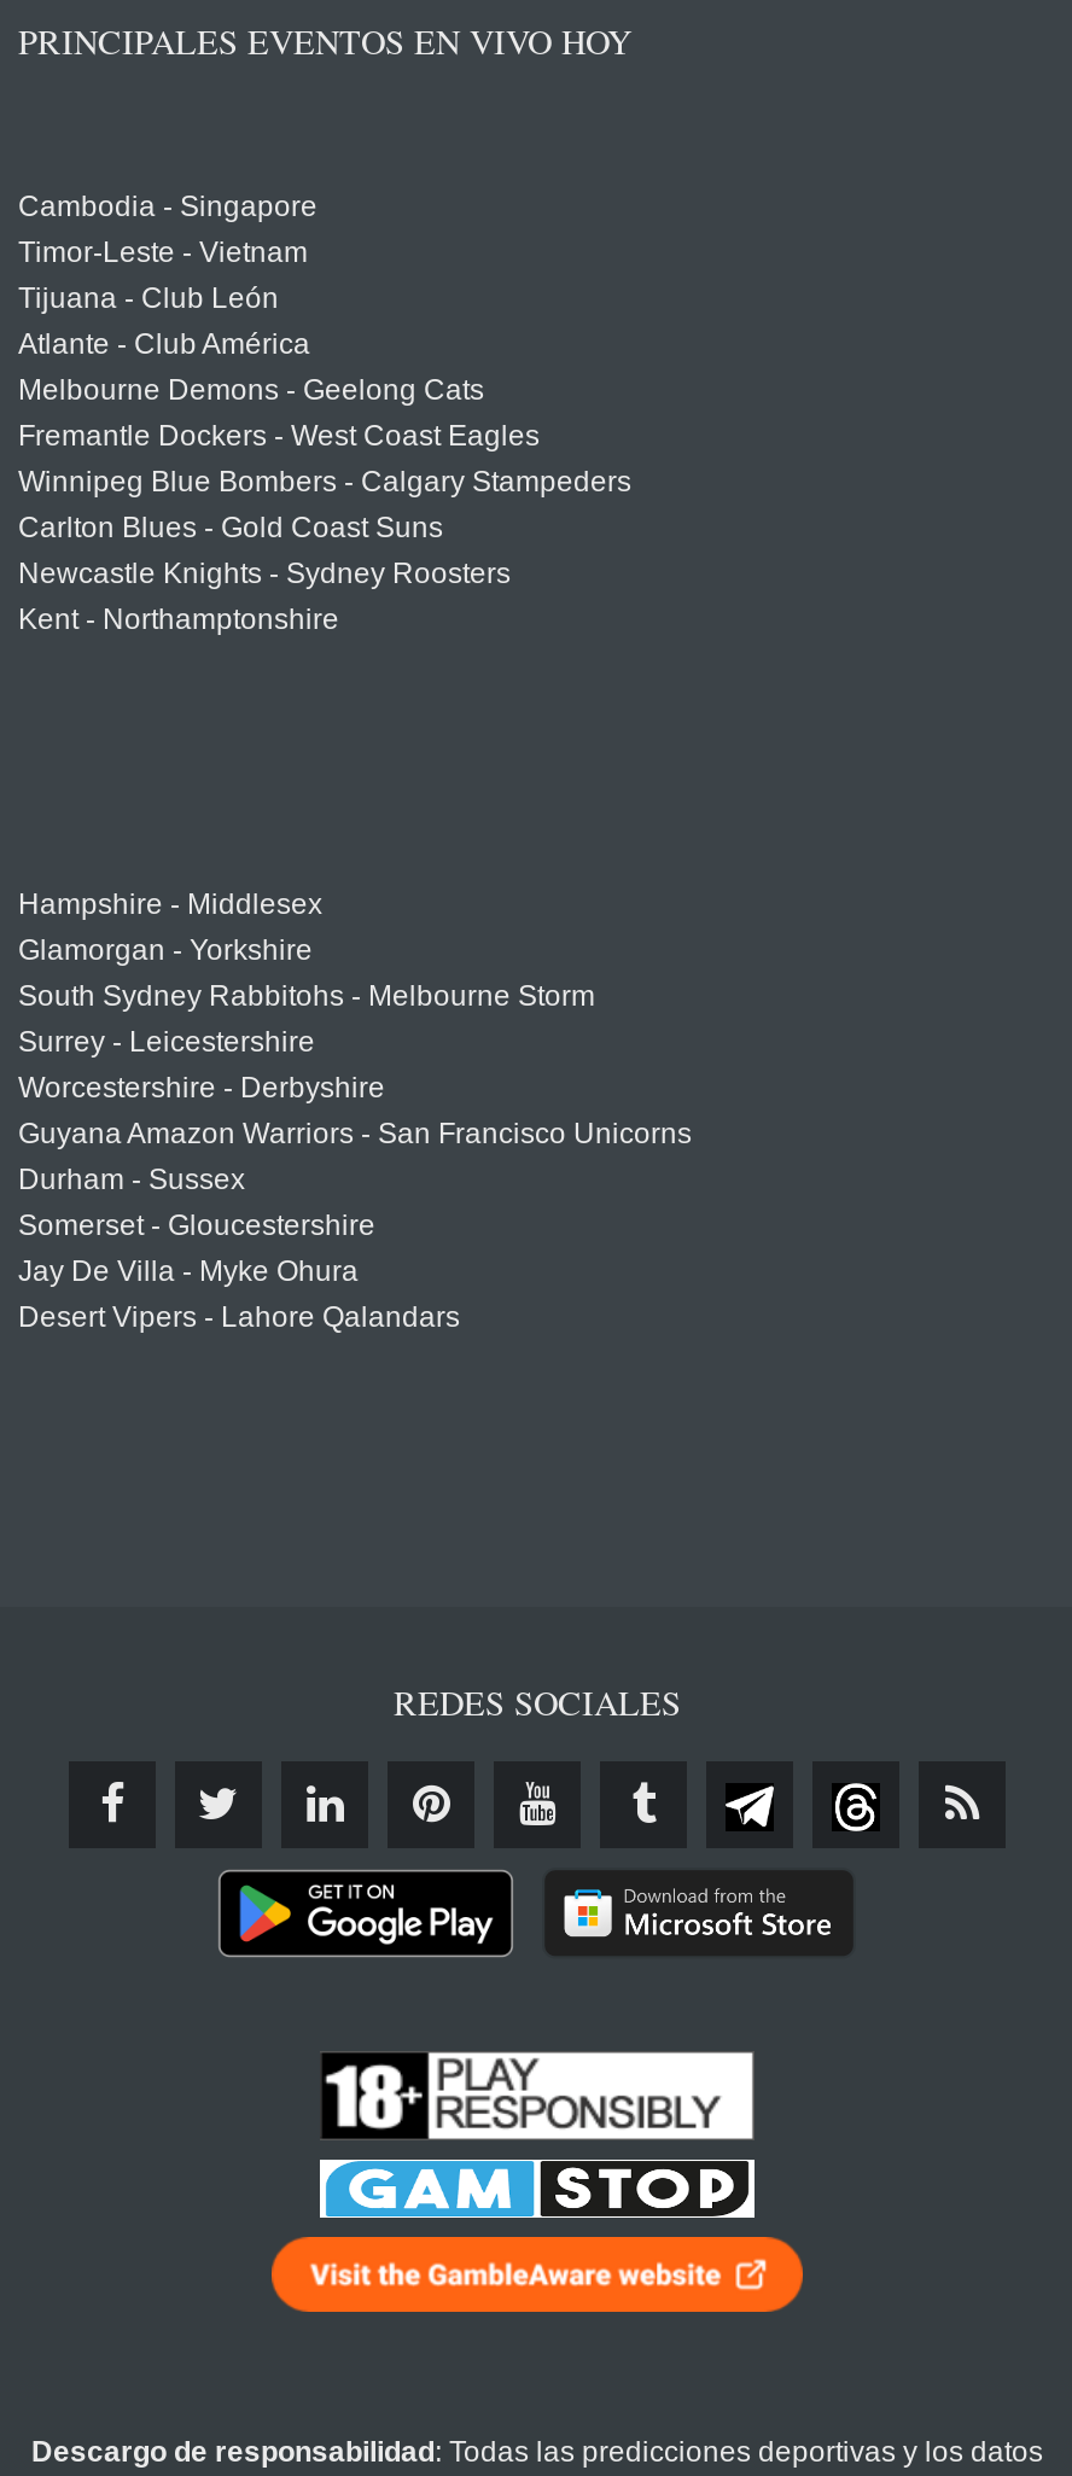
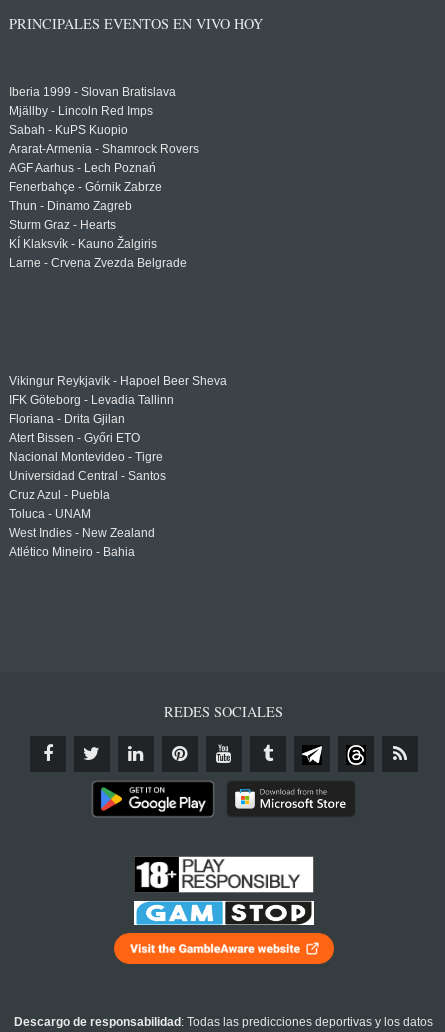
- Cambodia - Singapore
- Timor-Leste - Vietnam
- Tijuana - Club León
- Atlante - Club América
- Melbourne Demons - Geelong Cats
- Fremantle Dockers - West Coast Eagles
- Winnipeg Blue Bombers - Calgary Stampeders
- Carlton Blues - Gold Coast Suns
- Newcastle Knights - Sydney Roosters
- Kent - Northamptonshire
+ Iberia 1999 - Slovan Bratislava
+ Mjällby - Lincoln Red Imps
+ Sabah - KuPS Kuopio
+ Ararat-Armenia - Shamrock Rovers
+ AGF Aarhus - Lech Poznań
+ Fenerbahçe - Górnik Zabrze
+ Thun - Dinamo Zagreb
+ Sturm Graz - Hearts
+ KÍ Klaksvík - Kauno Žalgiris
+ Larne - Crvena Zvezda Belgrade

- Hampshire - Middlesex
- Glamorgan - Yorkshire
- South Sydney Rabbitohs - Melbourne Storm
- Surrey - Leicestershire
- Worcestershire - Derbyshire
- Guyana Amazon Warriors - San Francisco Unicorns
- Durham - Sussex
- Somerset - Gloucestershire
- Jay De Villa - Myke Ohura
- Desert Vipers - Lahore Qalandars
+ Vikingur Reykjavik - Hapoel Beer Sheva
+ IFK Göteborg - Levadia Tallinn
+ Floriana - Drita Gjilan
+ Atert Bissen - Győri ETO
+ Nacional Montevideo - Tigre
+ Universidad Central - Santos
+ Cruz Azul - Puebla
+ Toluca - UNAM
+ West Indies - New Zealand
+ Atlético Mineiro - Bahia
